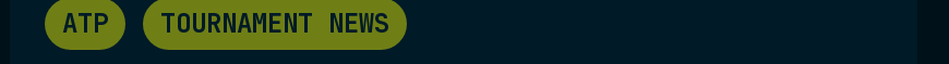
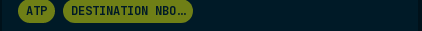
- TOURNAMENT NEWS
+ DESTINATION NBO...
